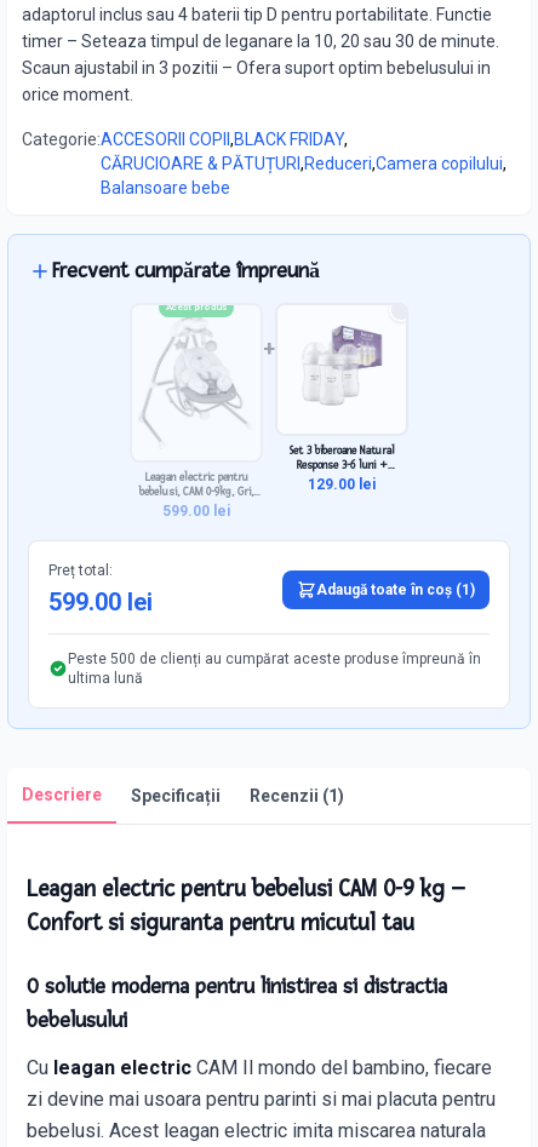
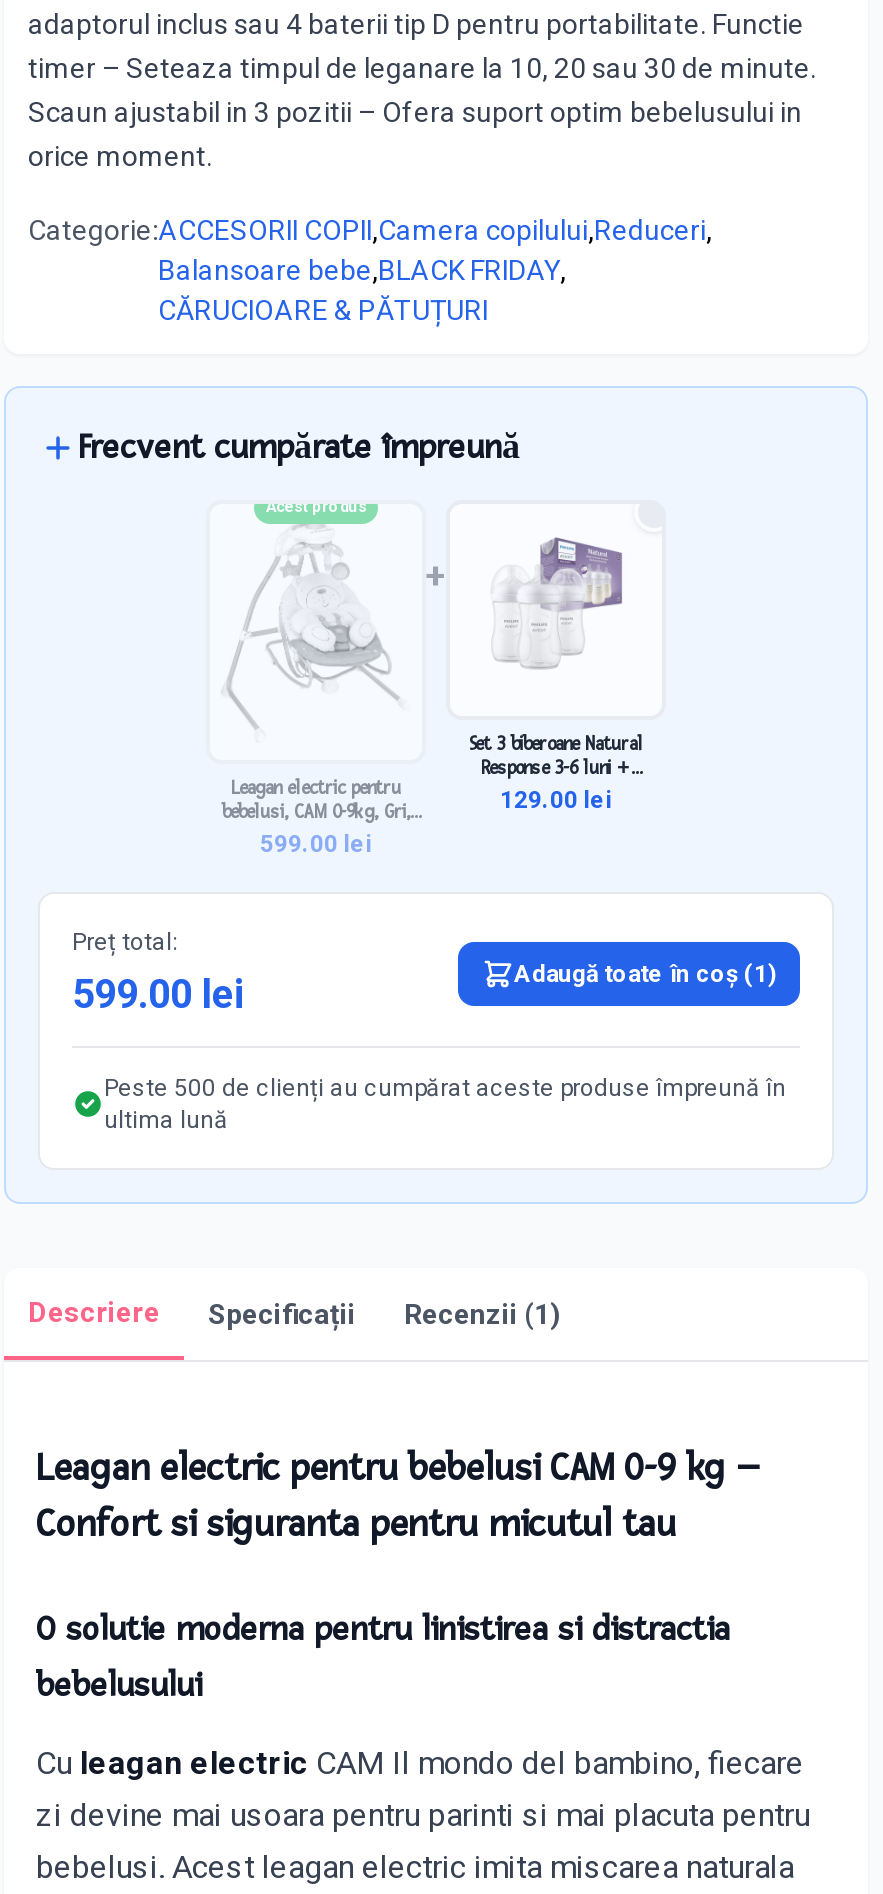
- Categorie:ACCESORII COPII,BLACK FRIDAY,
- CĂRUCIOARE & PĂTUȚURI,Reduceri,Camera copilului,
- Balansoare bebe
+ Categorie:ACCESORII COPII,Camera copilului,Reduceri,
+ Balansoare bebe,BLACK FRIDAY,
+ CĂRUCIOARE & PĂTUȚURI
